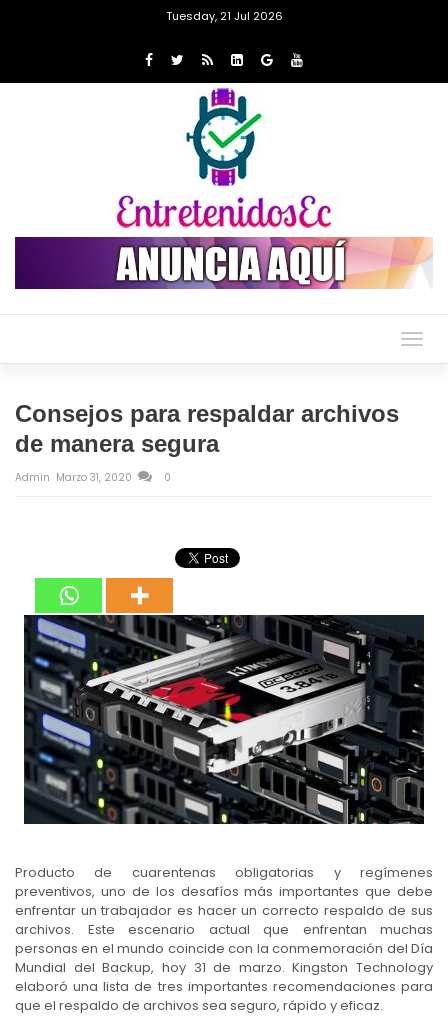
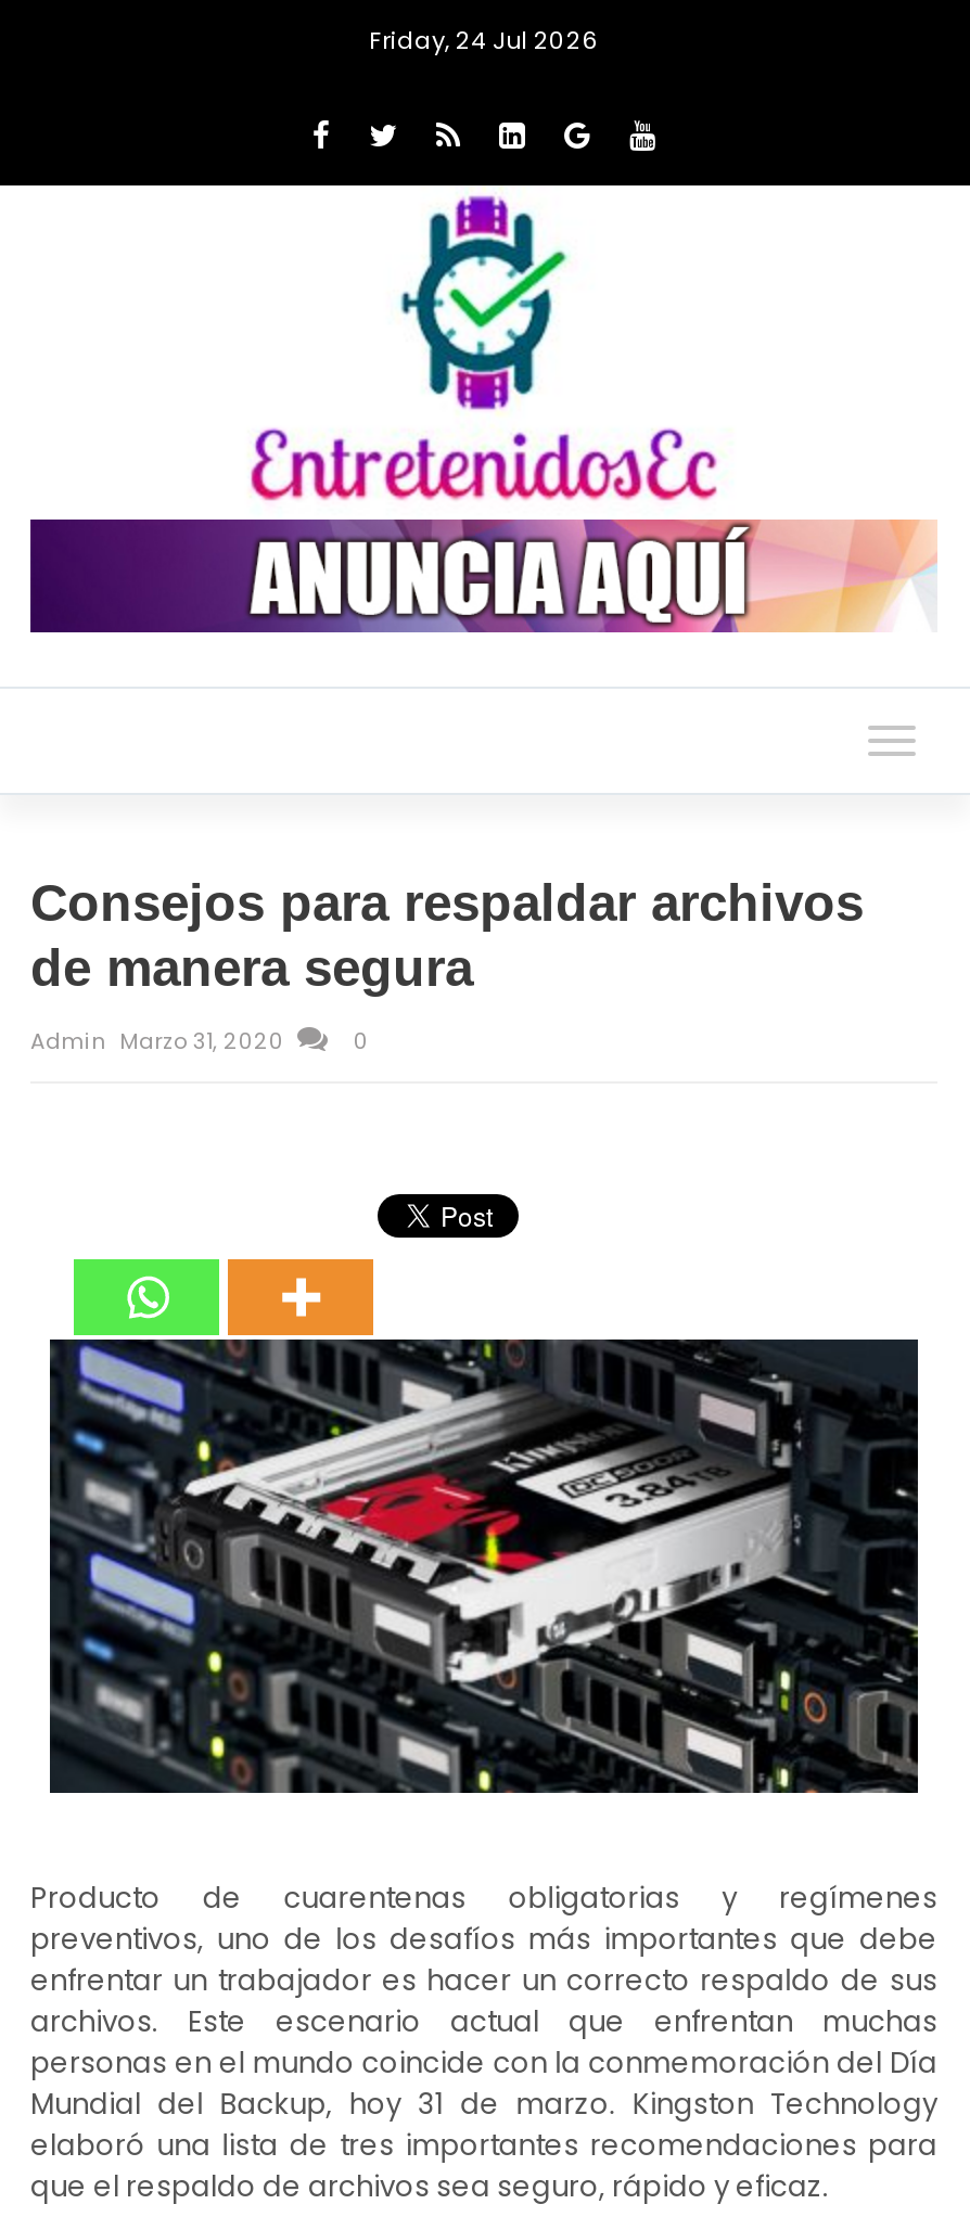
- Tuesday, 21 Jul 2026
+ Friday, 24 Jul 2026
